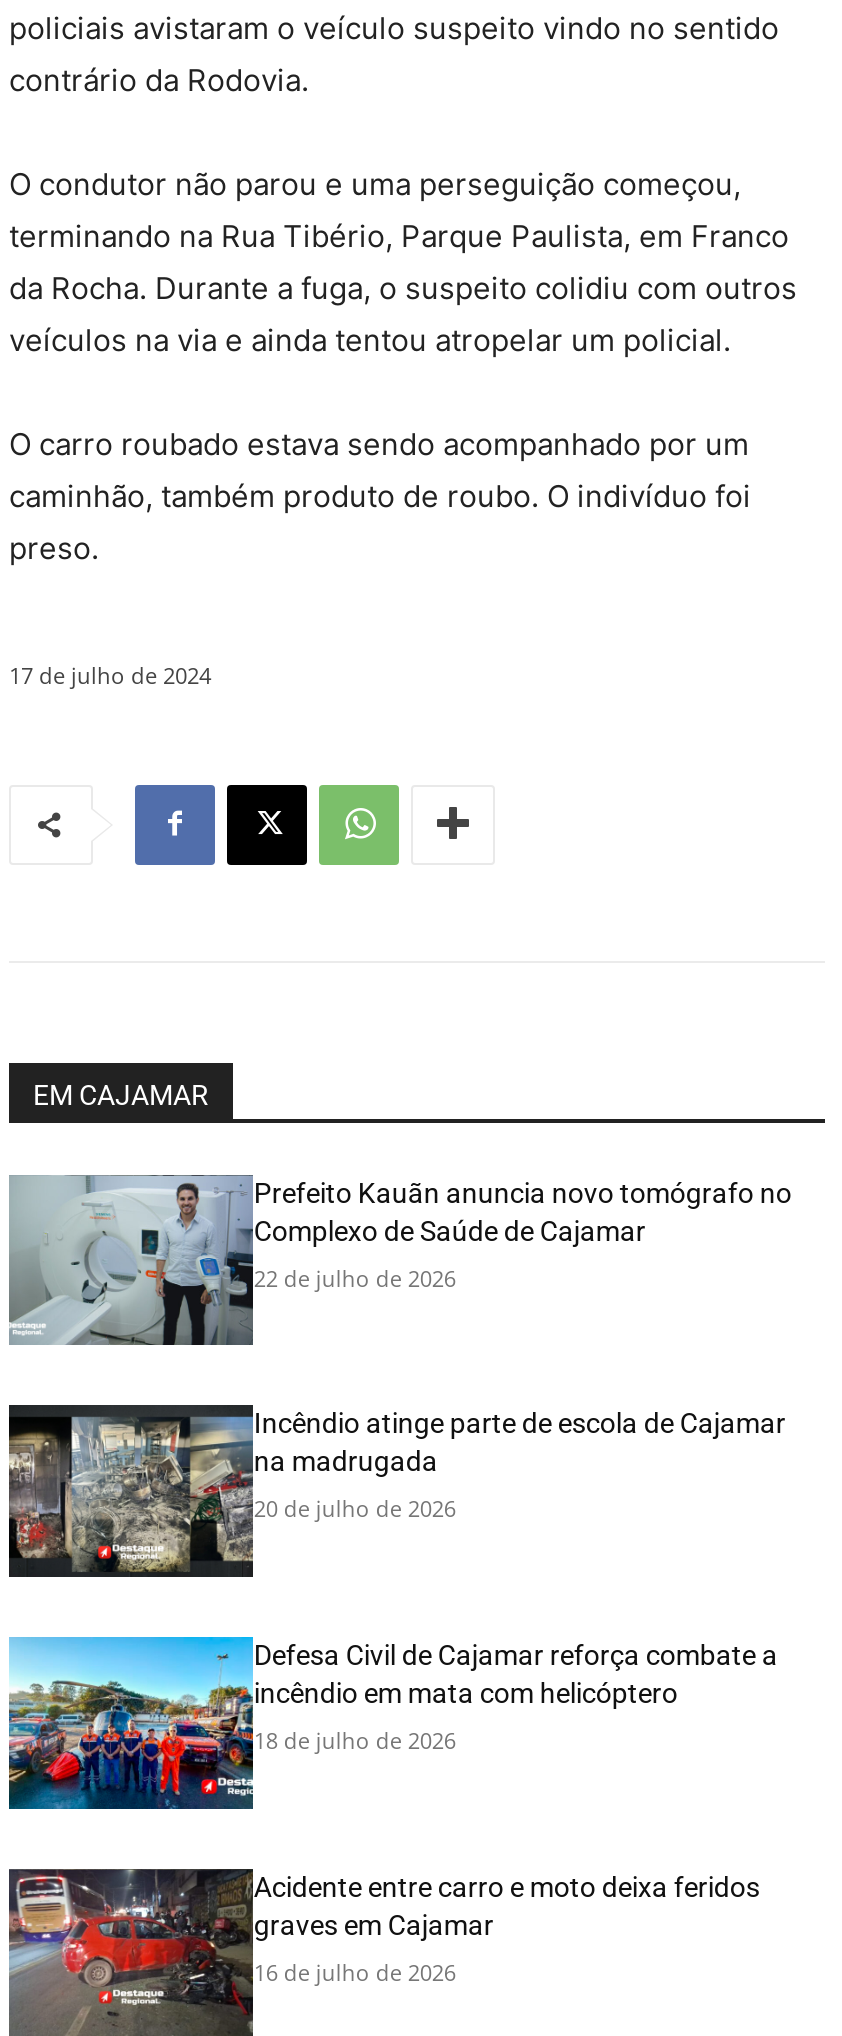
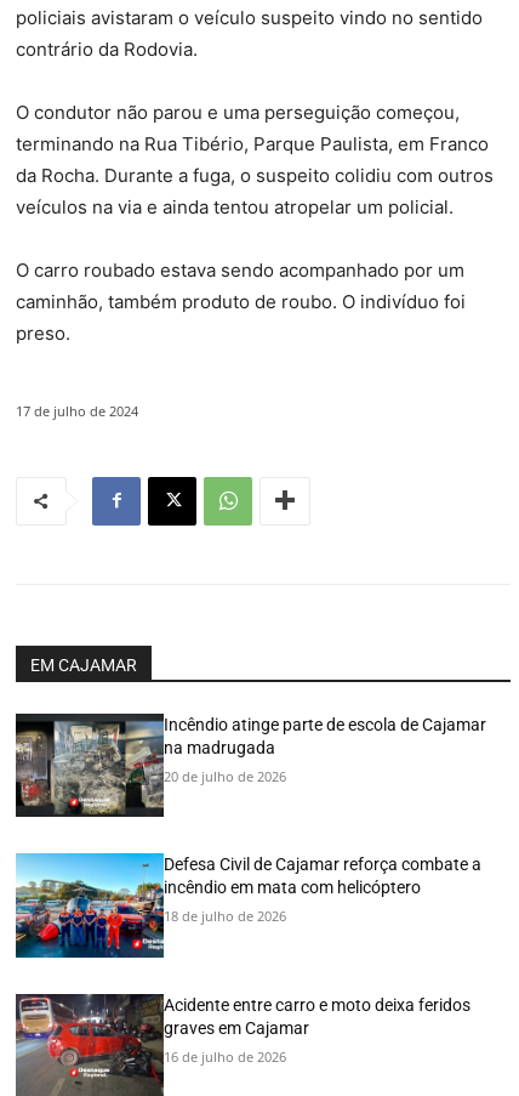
- [image]
- Prefeito Kauãn anuncia novo tomógrafo no
- Complexo de Saúde de Cajamar
- 22 de julho de 2026
